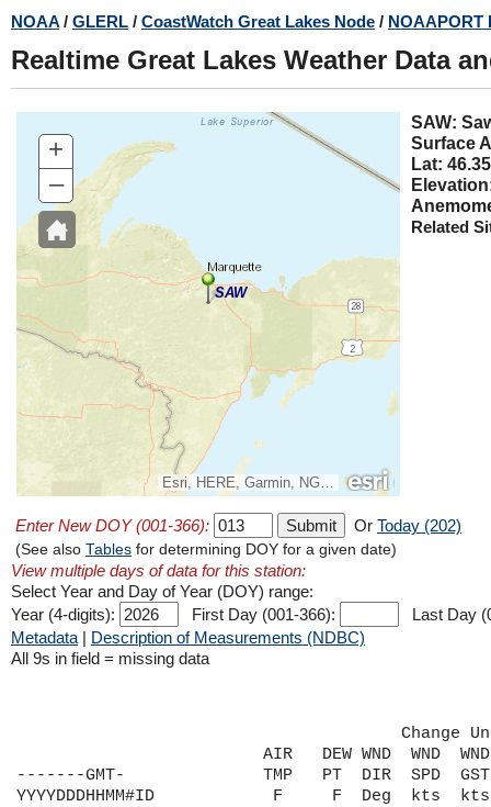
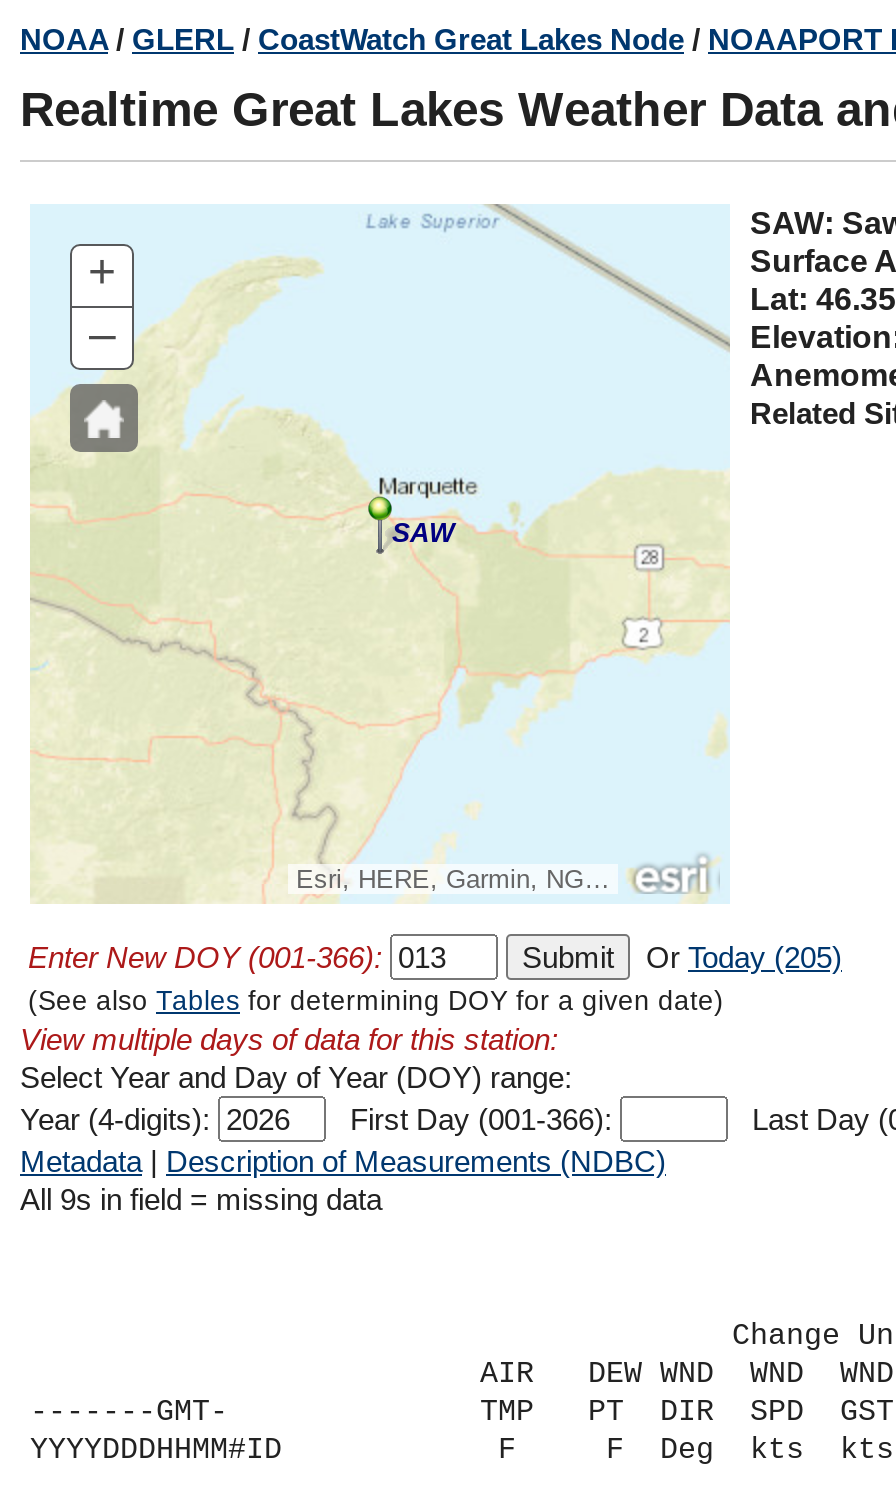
- Or Today (202)
+ Or Today (205)
